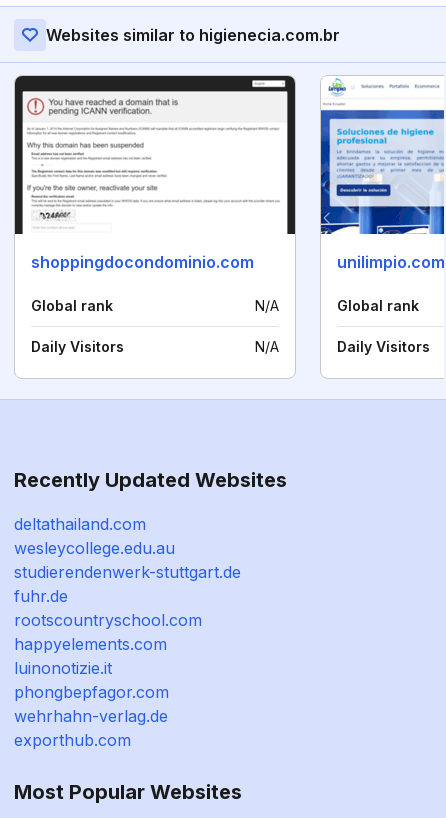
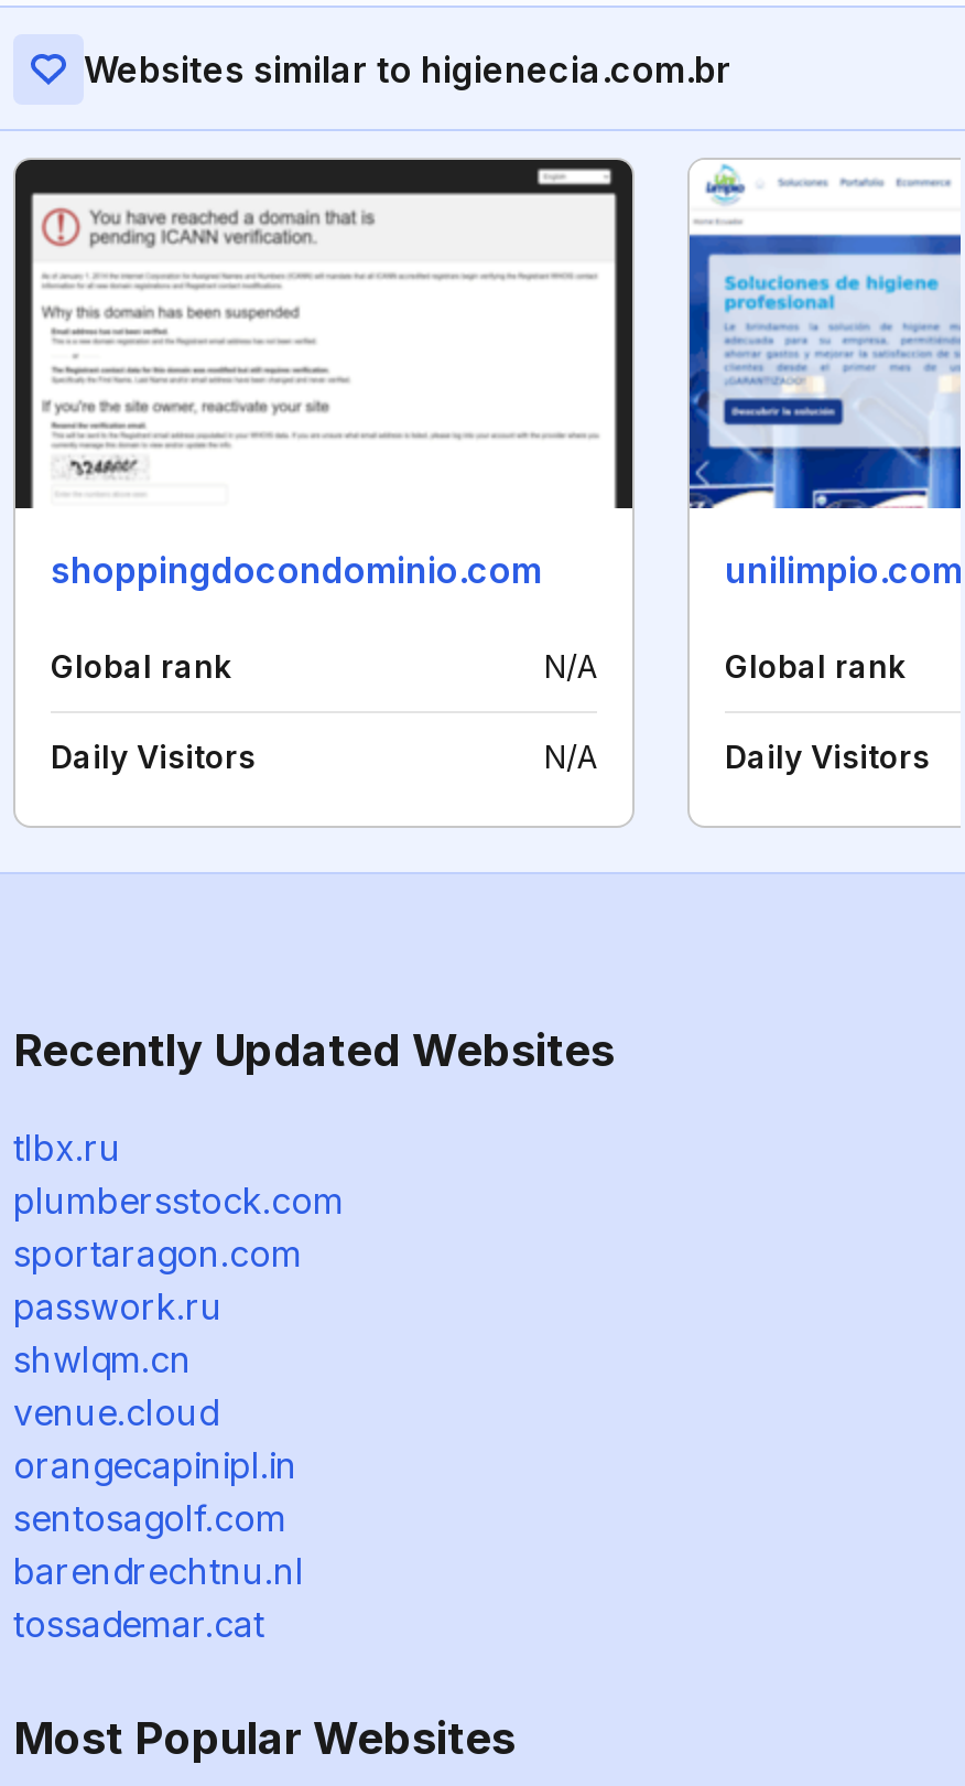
- deltathailand.com
- wesleycollege.edu.au
- studierendenwerk-stuttgart.de
- fuhr.de
- rootscountryschool.com
- happyelements.com
- luinonotizie.it
- phongbepfagor.com
- wehrhahn-verlag.de
- exporthub.com
+ tlbx.ru
+ plumbersstock.com
+ sportaragon.com
+ passwork.ru
+ shwlqm.cn
+ venue.cloud
+ orangecapinipl.in
+ sentosagolf.com
+ barendrechtnu.nl
+ tossademar.cat
